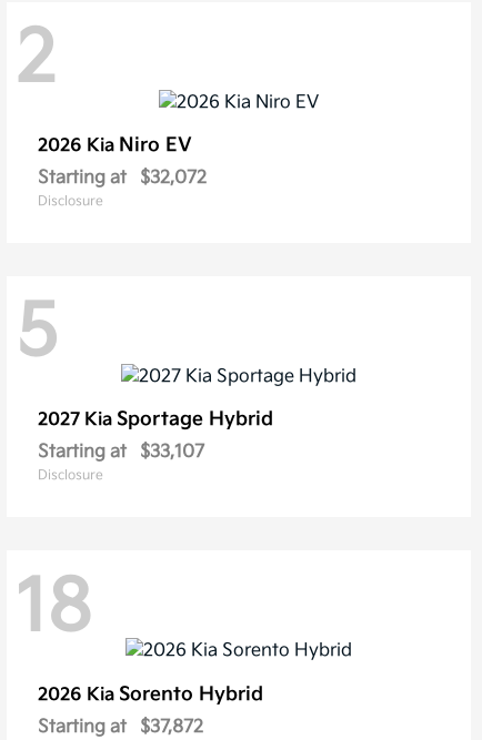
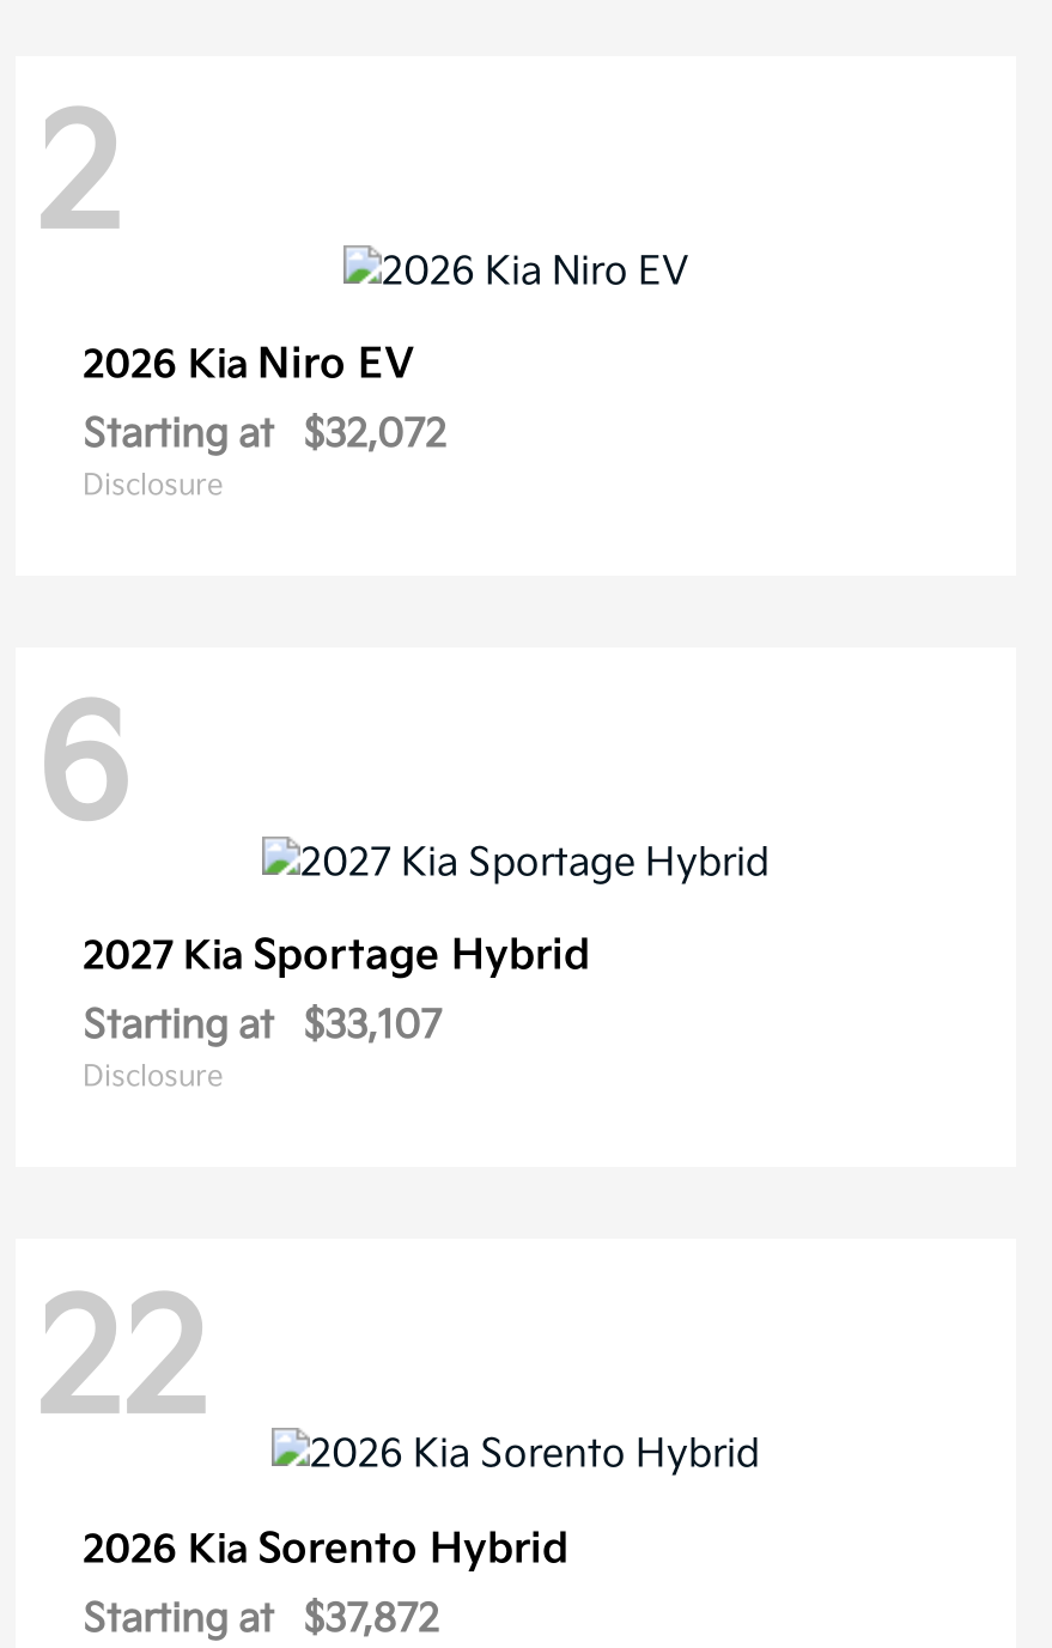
- 5
+ 6

- 18
+ 22
